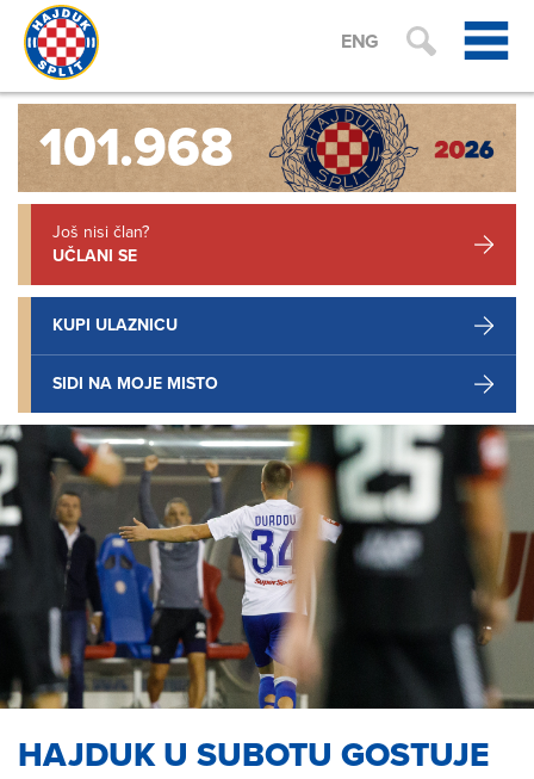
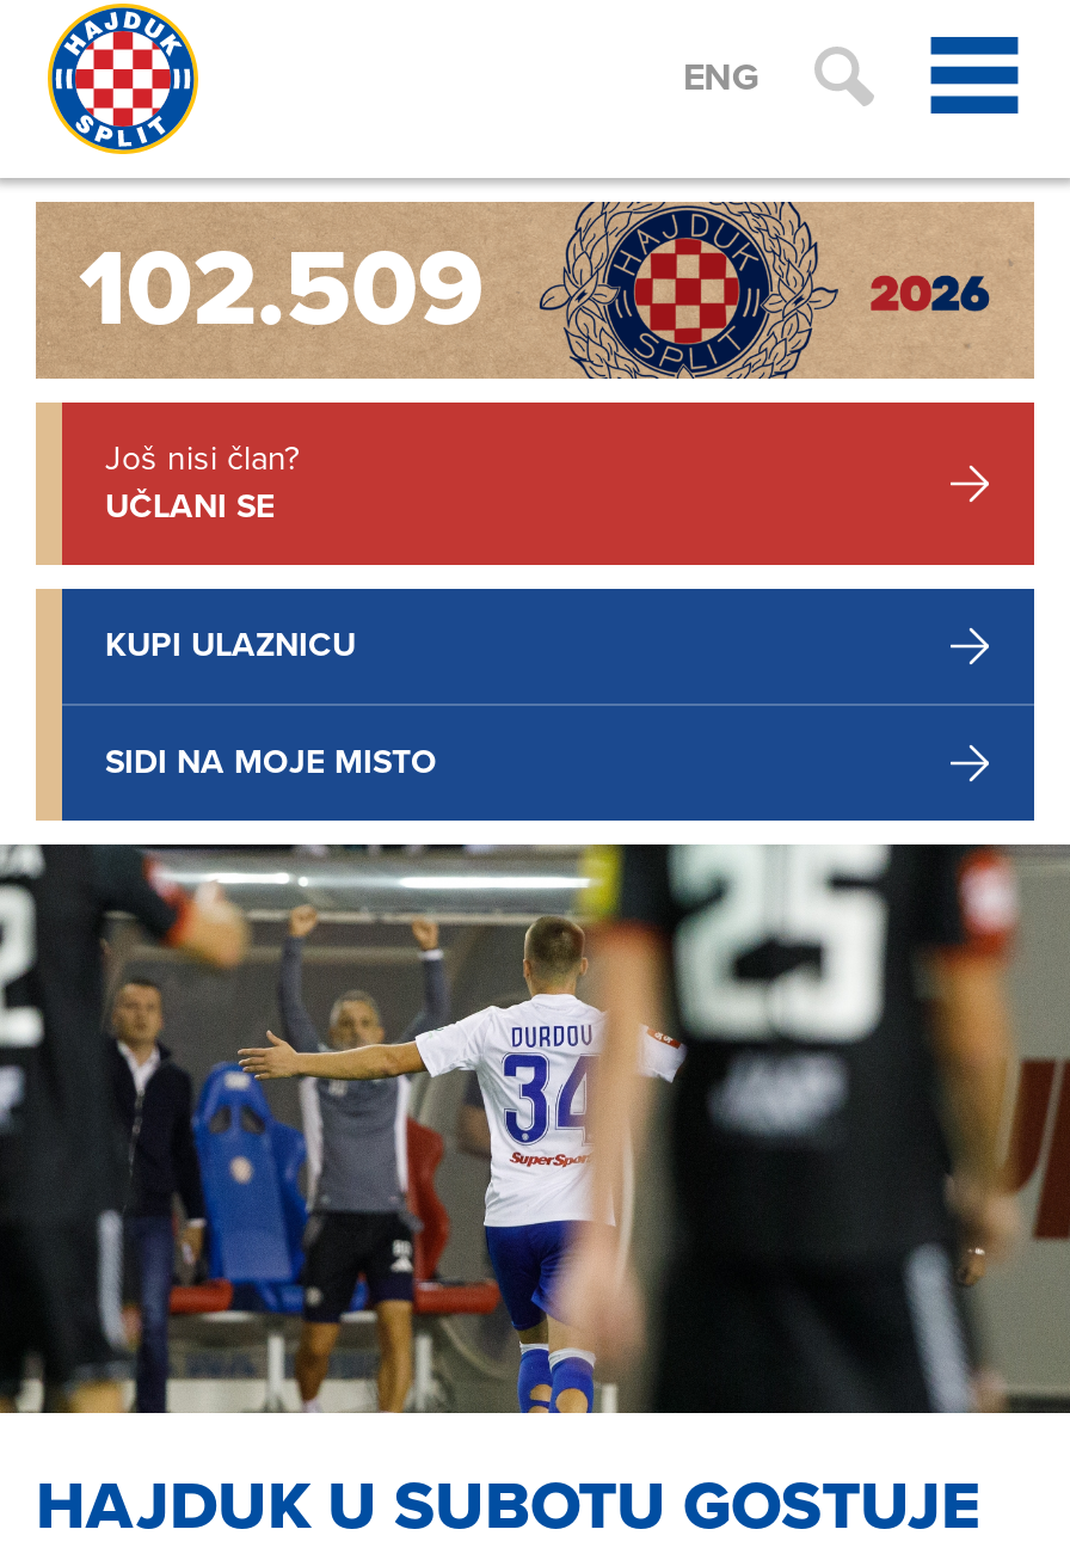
- 101.968
+ 102.509
